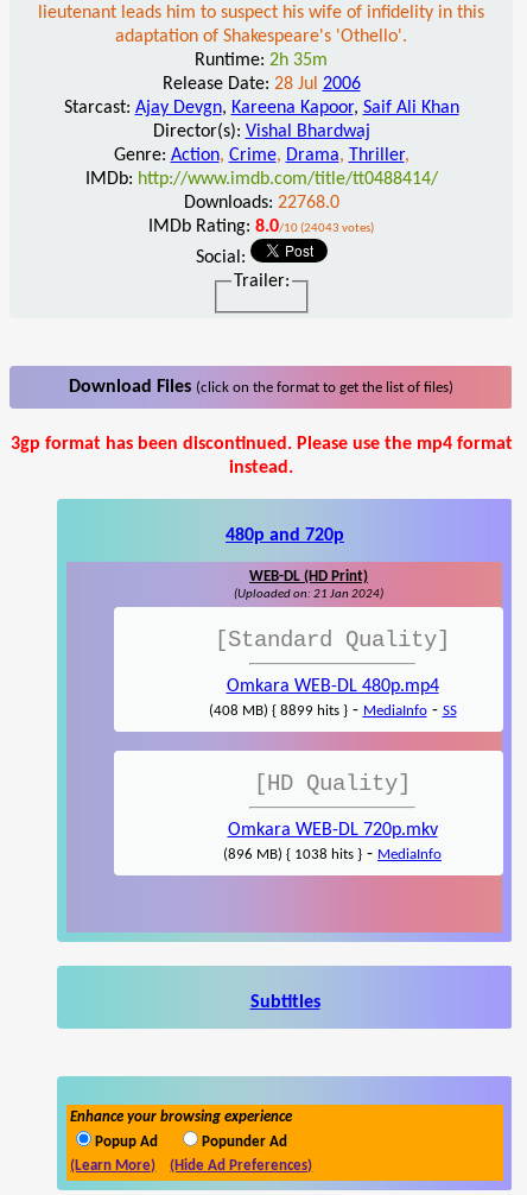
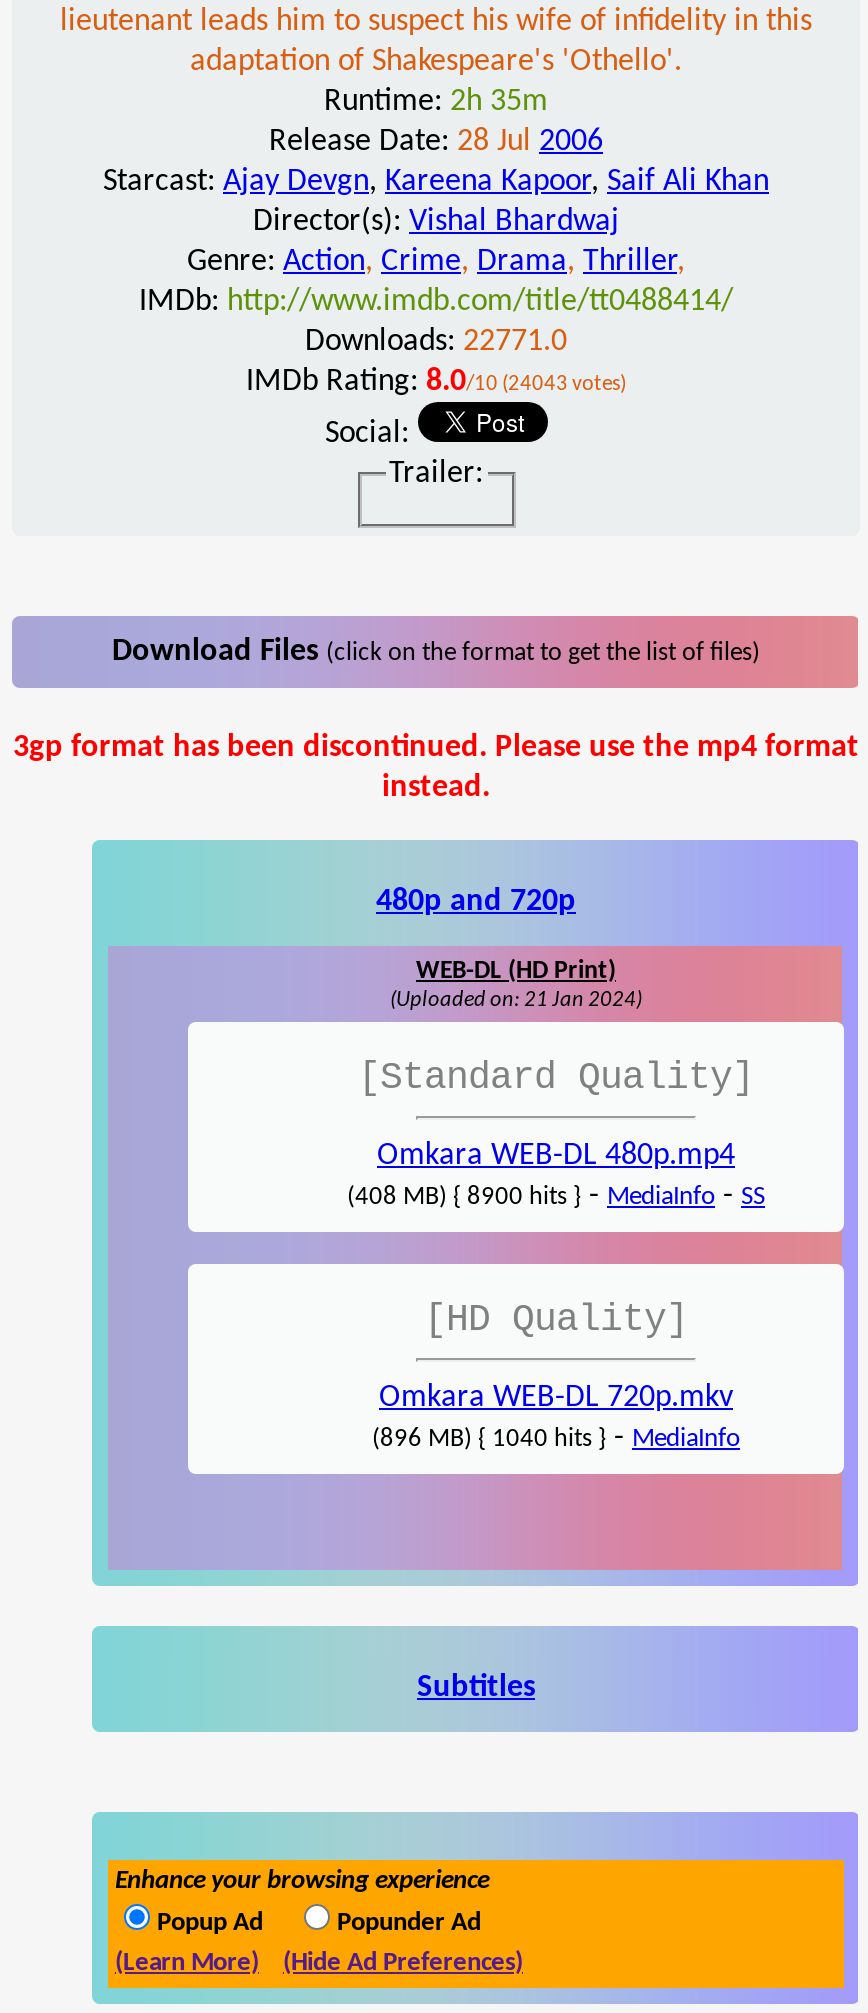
- Downloads: 22768.0
+ Downloads: 22771.0

- (408 MB) { 8899 hits } - MediaInfo - SS
+ (408 MB) { 8900 hits } - MediaInfo - SS

- (896 MB) { 1038 hits } - MediaInfo
+ (896 MB) { 1040 hits } - MediaInfo
